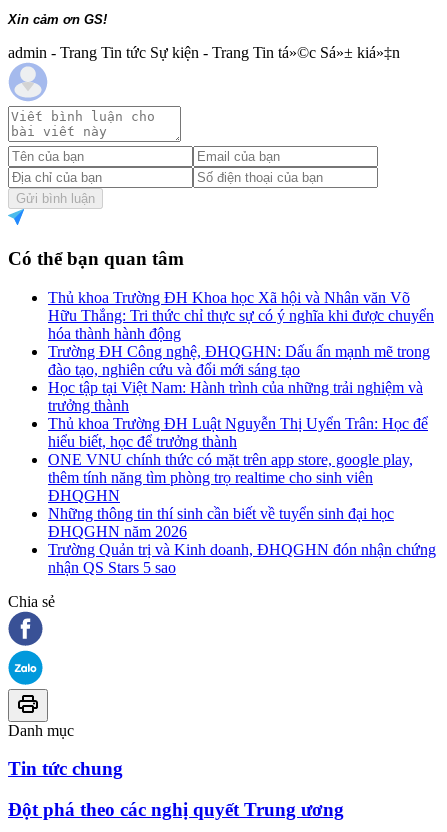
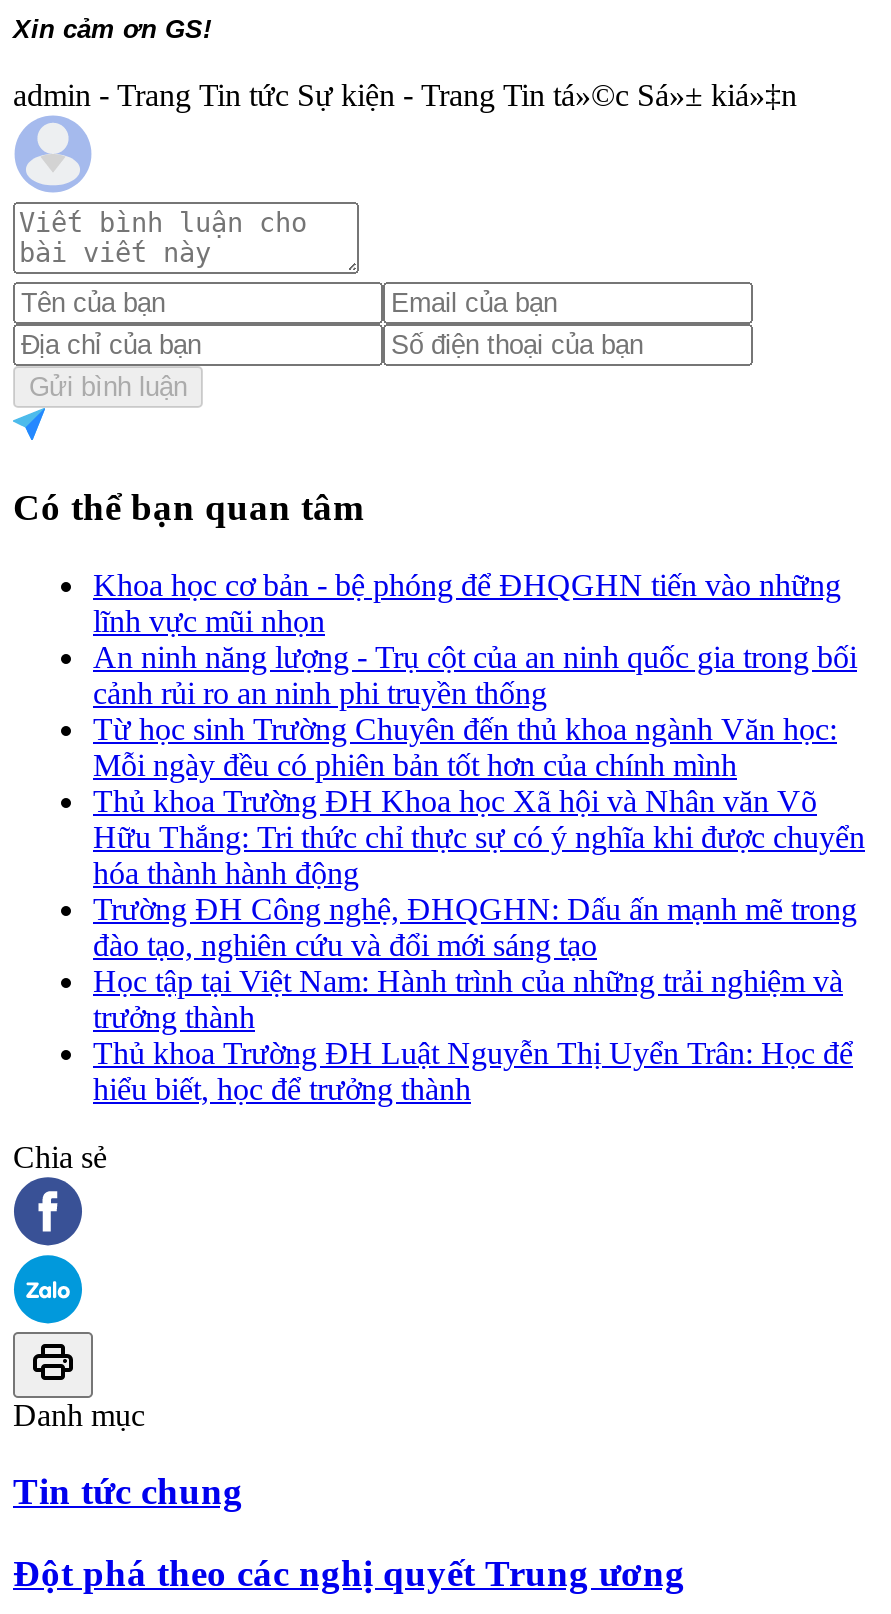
+ Khoa học cơ bản - bệ phóng để ĐHQGHN tiến vào những
+ lĩnh vực mũi nhọn
+ An ninh năng lượng - Trụ cột của an ninh quốc gia trong bối
+ cảnh rủi ro an ninh phi truyền thống
+ Từ học sinh Trường Chuyên đến thủ khoa ngành Văn học:
+ Mỗi ngày đều có phiên bản tốt hơn của chính mình

moved down: Thủ khoa Trường ĐH Khoa học Xã hội và Nhân văn Võ | Hữu Thắng: Tri thức chỉ thực sự có ý nghĩa khi được chuyển | hóa thành hành động | ... | Thủ khoa Trường ĐH Luật Nguyễn Thị Uyển Trân: Học để | hiểu biết, học để trưởng thành

- ONE VNU chính thức có mặt trên app store, google play,
- thêm tính năng tìm phòng trọ realtime cho sinh viên
- ĐHQGHN
- Những thông tin thí sinh cần biết về tuyển sinh đại học
- ĐHQGHN năm 2026
- Trường Quản trị và Kinh doanh, ĐHQGHN đón nhận chứng
- nhận QS Stars 5 sao
